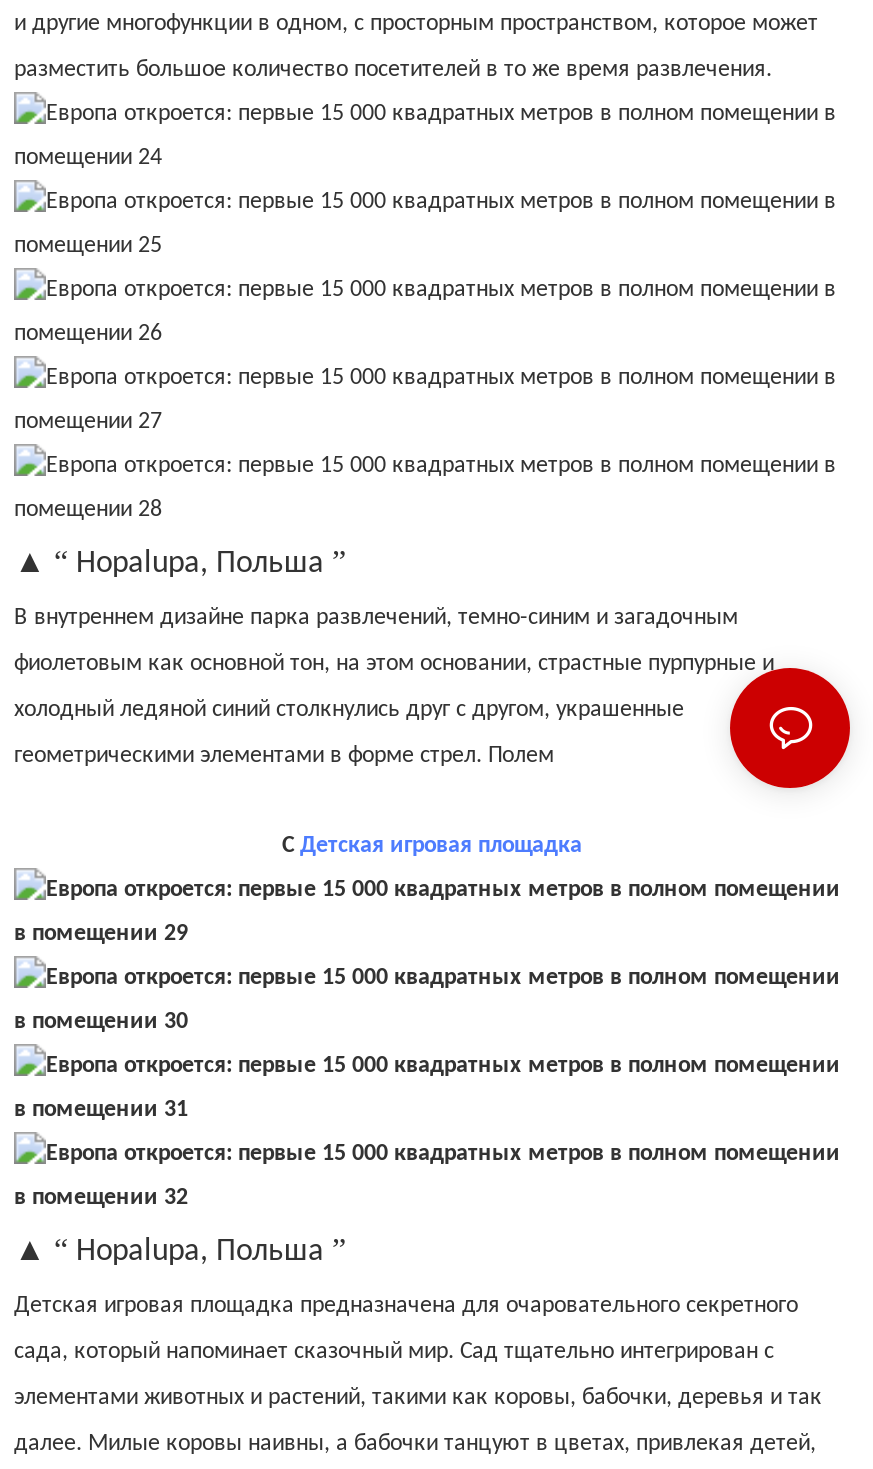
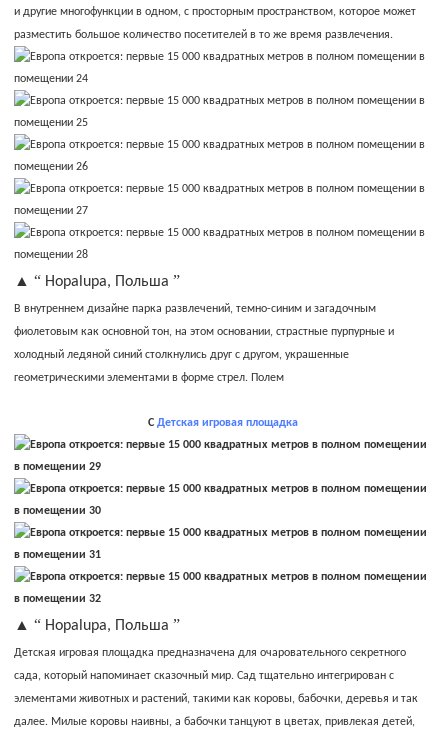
- [image]
